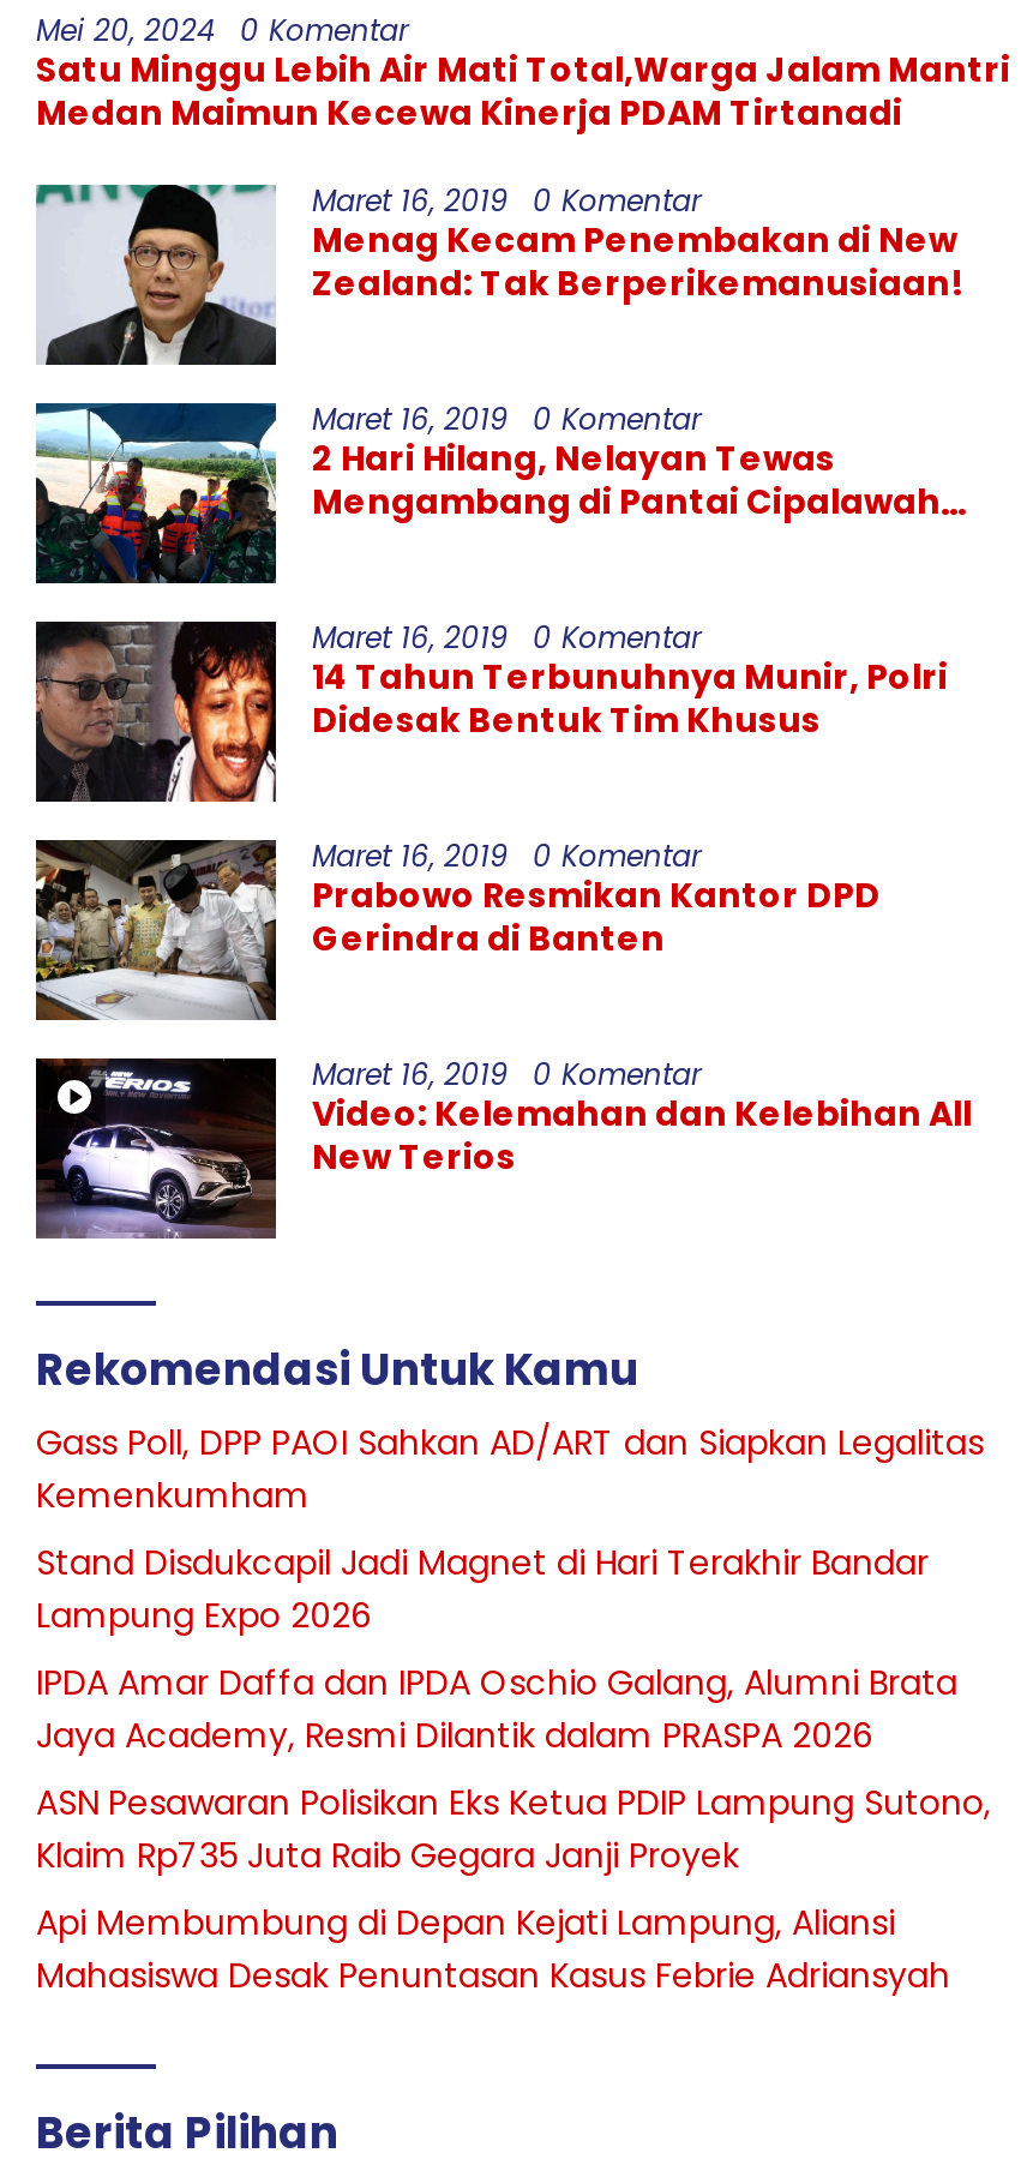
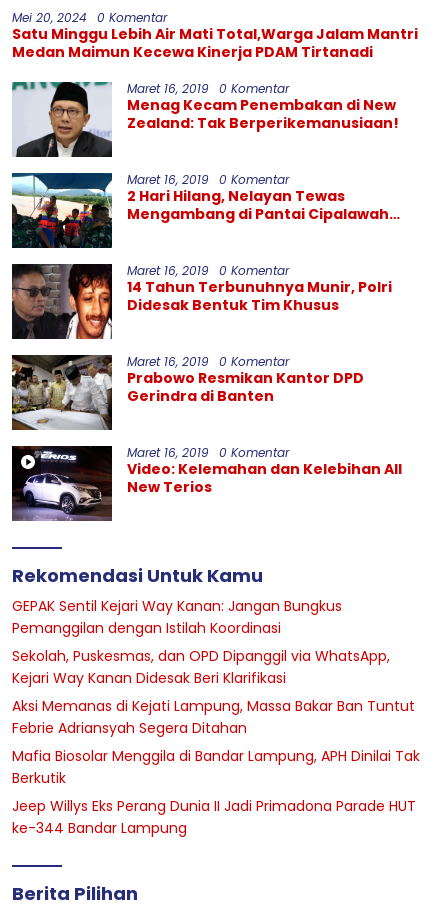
- Gass Poll, DPP PAOI Sahkan AD/ART dan Siapkan Legalitas
- Kemenkumham
- Stand Disdukcapil Jadi Magnet di Hari Terakhir Bandar
- Lampung Expo 2026
- IPDA Amar Daffa dan IPDA Oschio Galang, Alumni Brata
- Jaya Academy, Resmi Dilantik dalam PRASPA 2026
- ASN Pesawaran Polisikan Eks Ketua PDIP Lampung Sutono,
- Klaim Rp735 Juta Raib Gegara Janji Proyek
- Api Membumbung di Depan Kejati Lampung, Aliansi
- Mahasiswa Desak Penuntasan Kasus Febrie Adriansyah
+ GEPAK Sentil Kejari Way Kanan: Jangan Bungkus
+ Pemanggilan dengan Istilah Koordinasi
+ Sekolah, Puskesmas, dan OPD Dipanggil via WhatsApp,
+ Kejari Way Kanan Didesak Beri Klarifikasi
+ Aksi Memanas di Kejati Lampung, Massa Bakar Ban Tuntut
+ Febrie Adriansyah Segera Ditahan
+ Mafia Biosolar Menggila di Bandar Lampung, APH Dinilai Tak
+ Berkutik
+ Jeep Willys Eks Perang Dunia II Jadi Primadona Parade HUT
+ ke-344 Bandar Lampung
